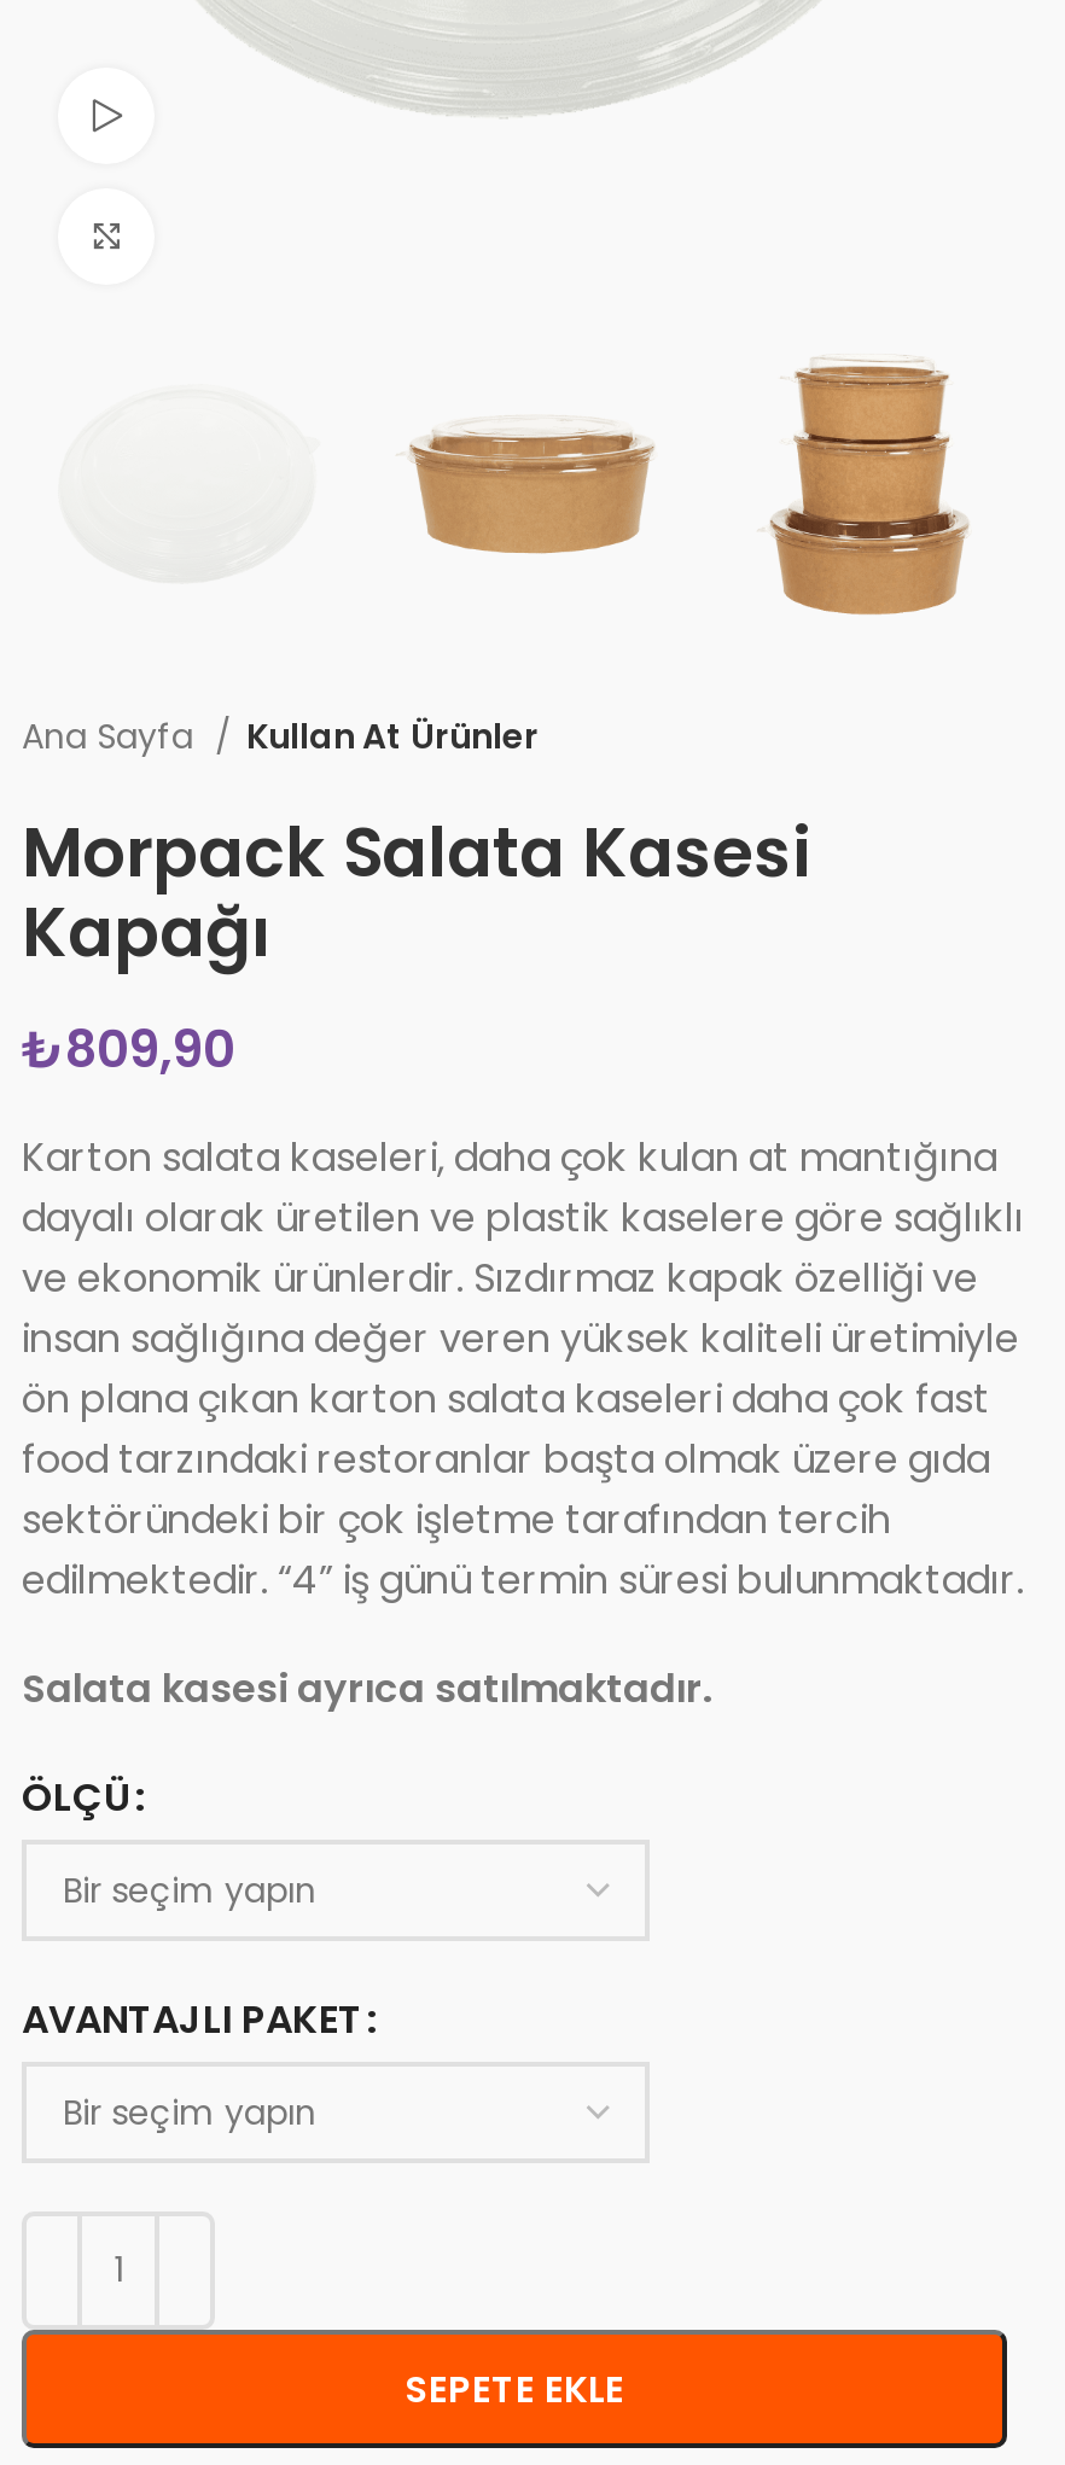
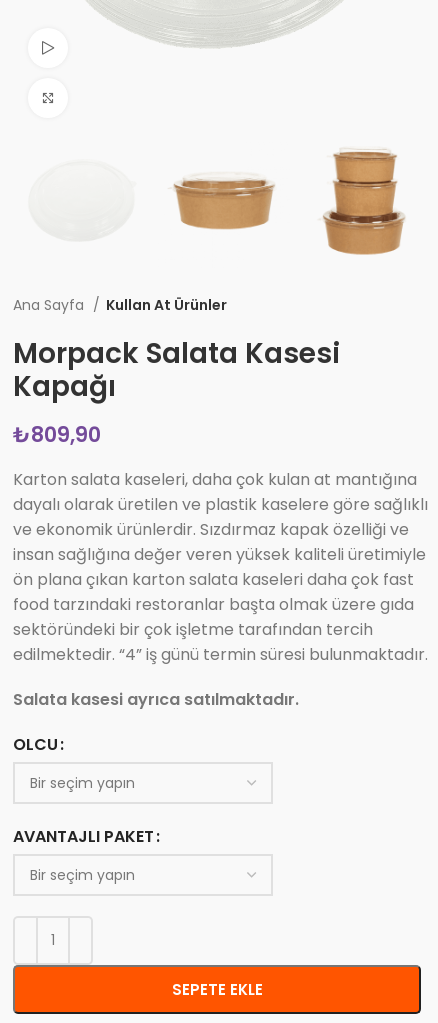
- ÖLÇÜ
+ OLCU
